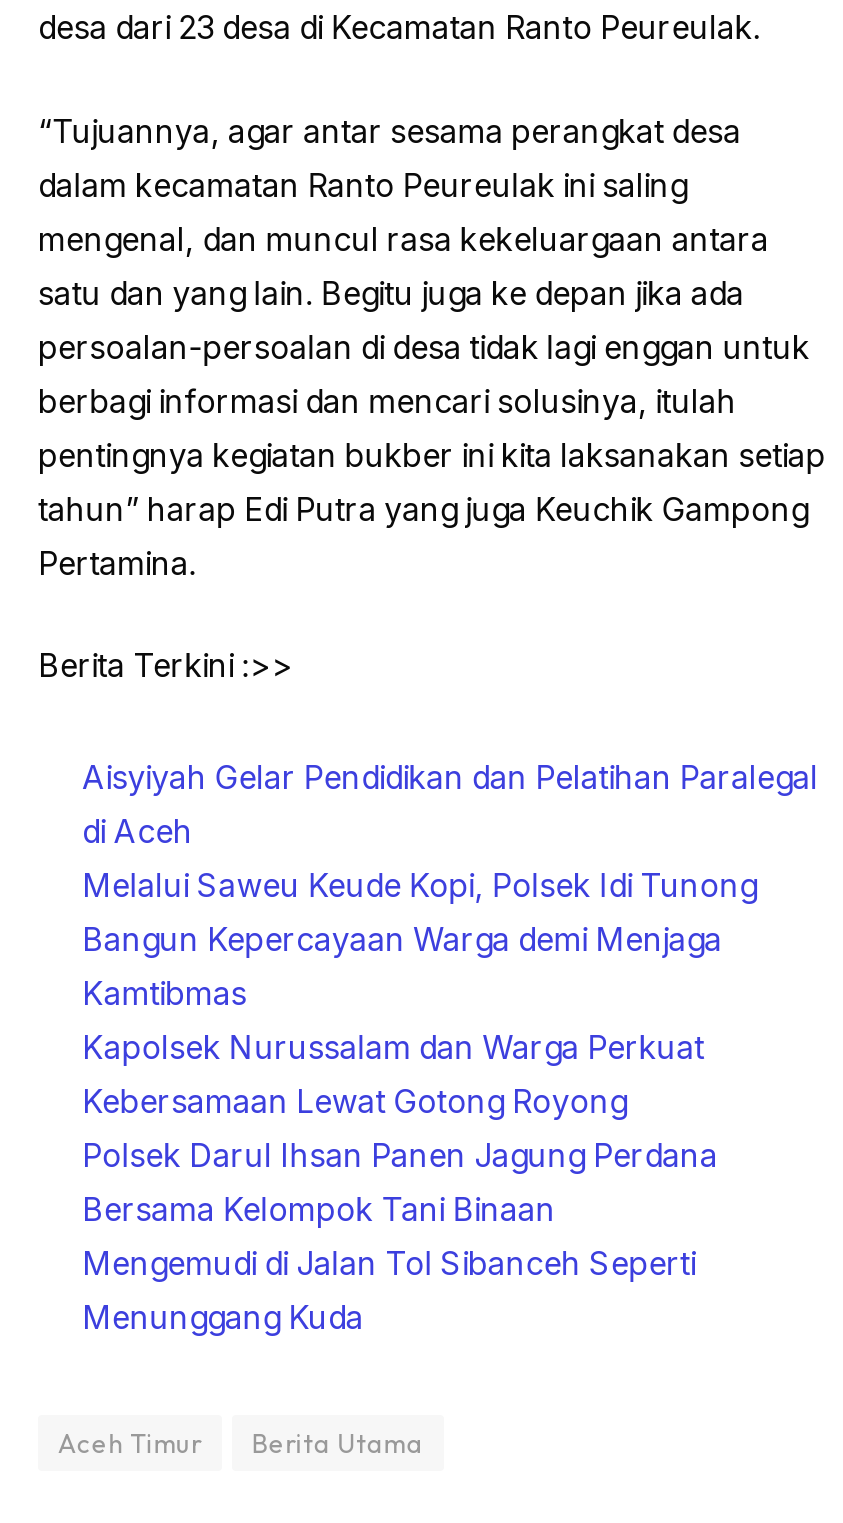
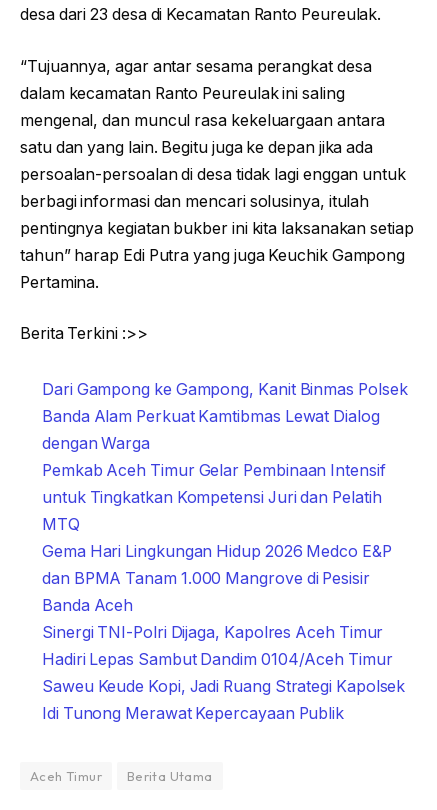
- Aisyiyah Gelar Pendidikan dan Pelatihan Paralegal
- di Aceh
- Melalui Saweu Keude Kopi, Polsek Idi Tunong
- Bangun Kepercayaan Warga demi Menjaga
- Kamtibmas
- Kapolsek Nurussalam dan Warga Perkuat
- Kebersamaan Lewat Gotong Royong
- Polsek Darul Ihsan Panen Jagung Perdana
- Bersama Kelompok Tani Binaan
- Mengemudi di Jalan Tol Sibanceh Seperti
- Menunggang Kuda
+ Dari Gampong ke Gampong, Kanit Binmas Polsek
+ Banda Alam Perkuat Kamtibmas Lewat Dialog
+ dengan Warga
+ Pemkab Aceh Timur Gelar Pembinaan Intensif
+ untuk Tingkatkan Kompetensi Juri dan Pelatih
+ MTQ
+ Gema Hari Lingkungan Hidup 2026 Medco E&P
+ dan BPMA Tanam 1.000 Mangrove di Pesisir
+ Banda Aceh
+ Sinergi TNI-Polri Dijaga, Kapolres Aceh Timur
+ Hadiri Lepas Sambut Dandim 0104/Aceh Timur
+ Saweu Keude Kopi, Jadi Ruang Strategi Kapolsek
+ Idi Tunong Merawat Kepercayaan Publik
